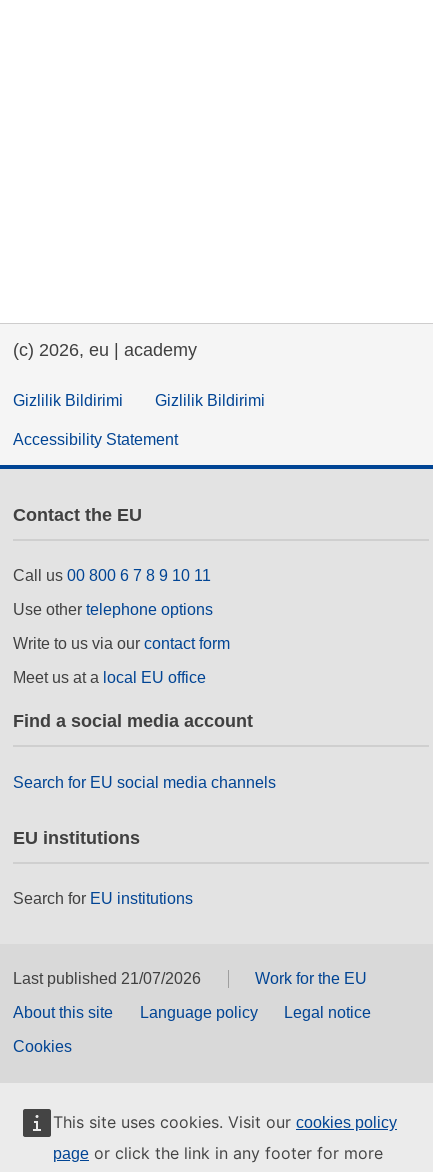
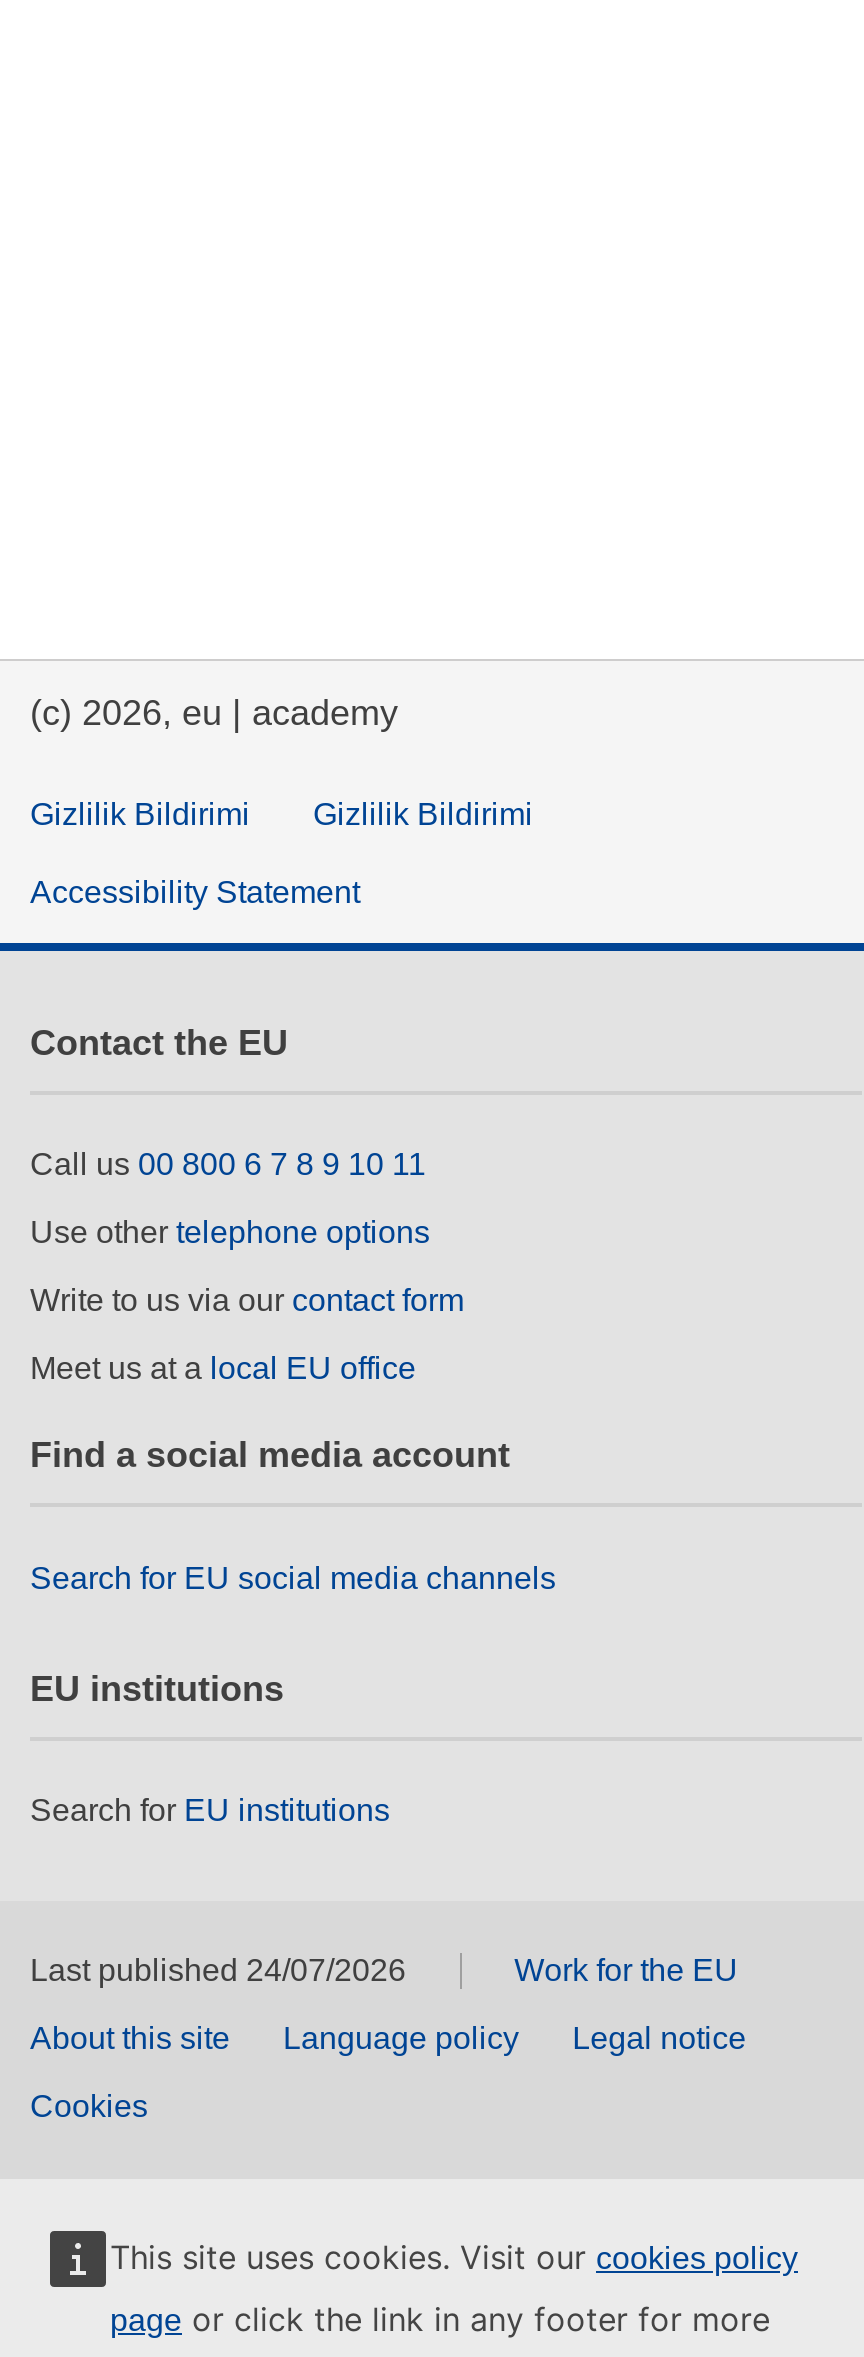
- Last published 21/07/2026
+ Last published 24/07/2026
